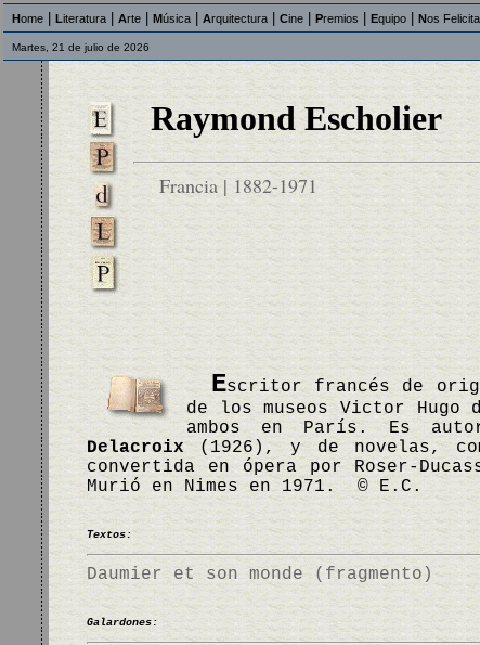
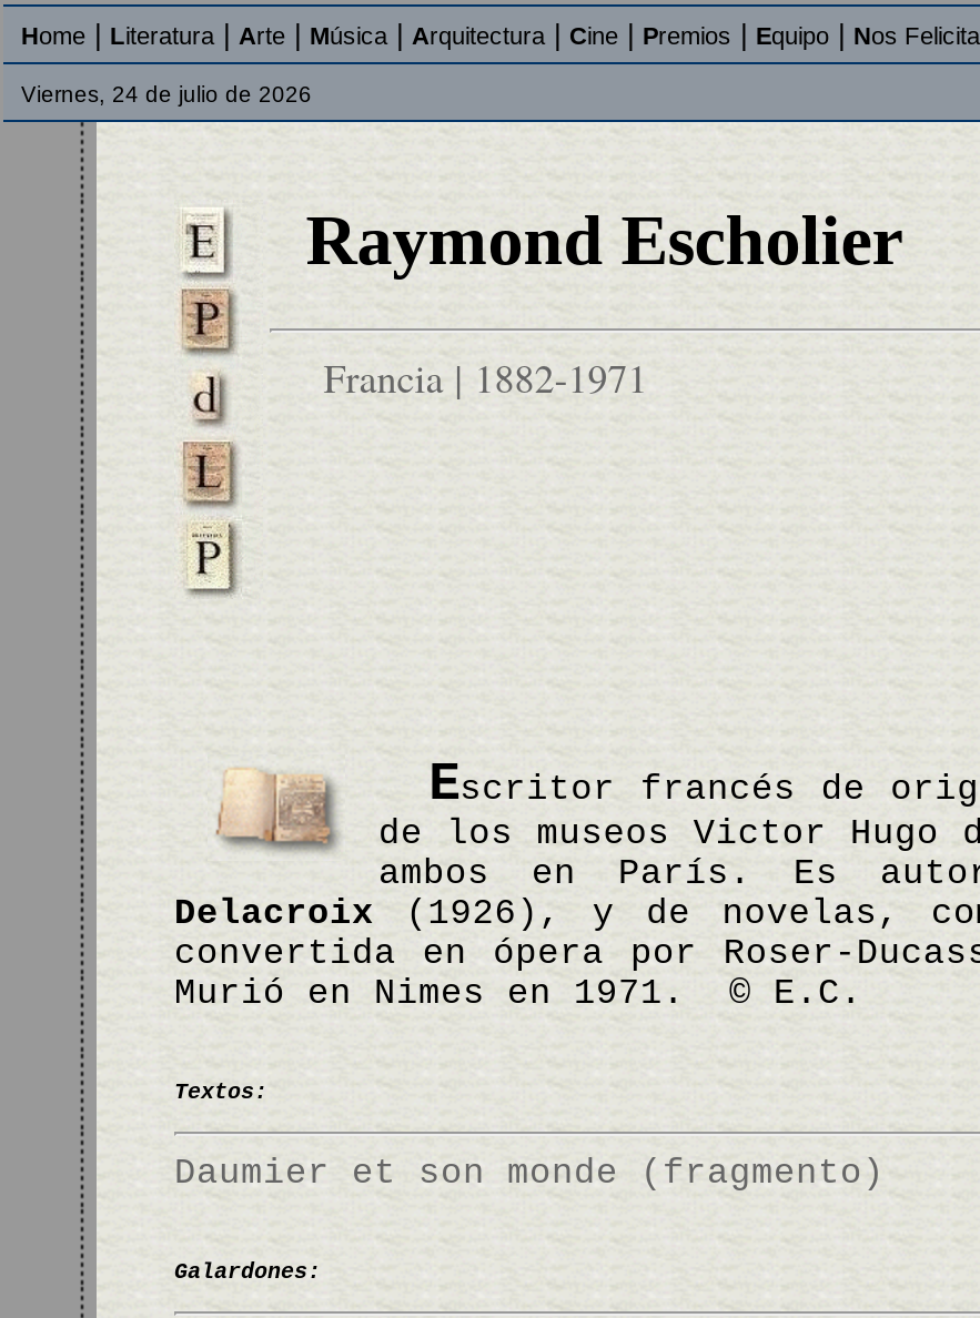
- Martes, 21 de julio de 2026
+ Viernes, 24 de julio de 2026
